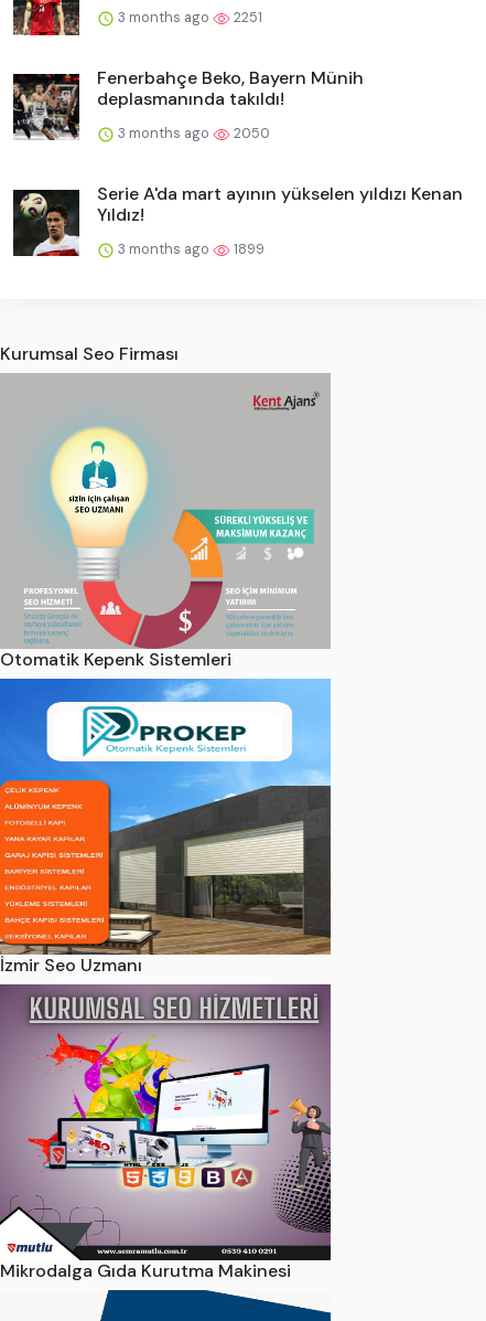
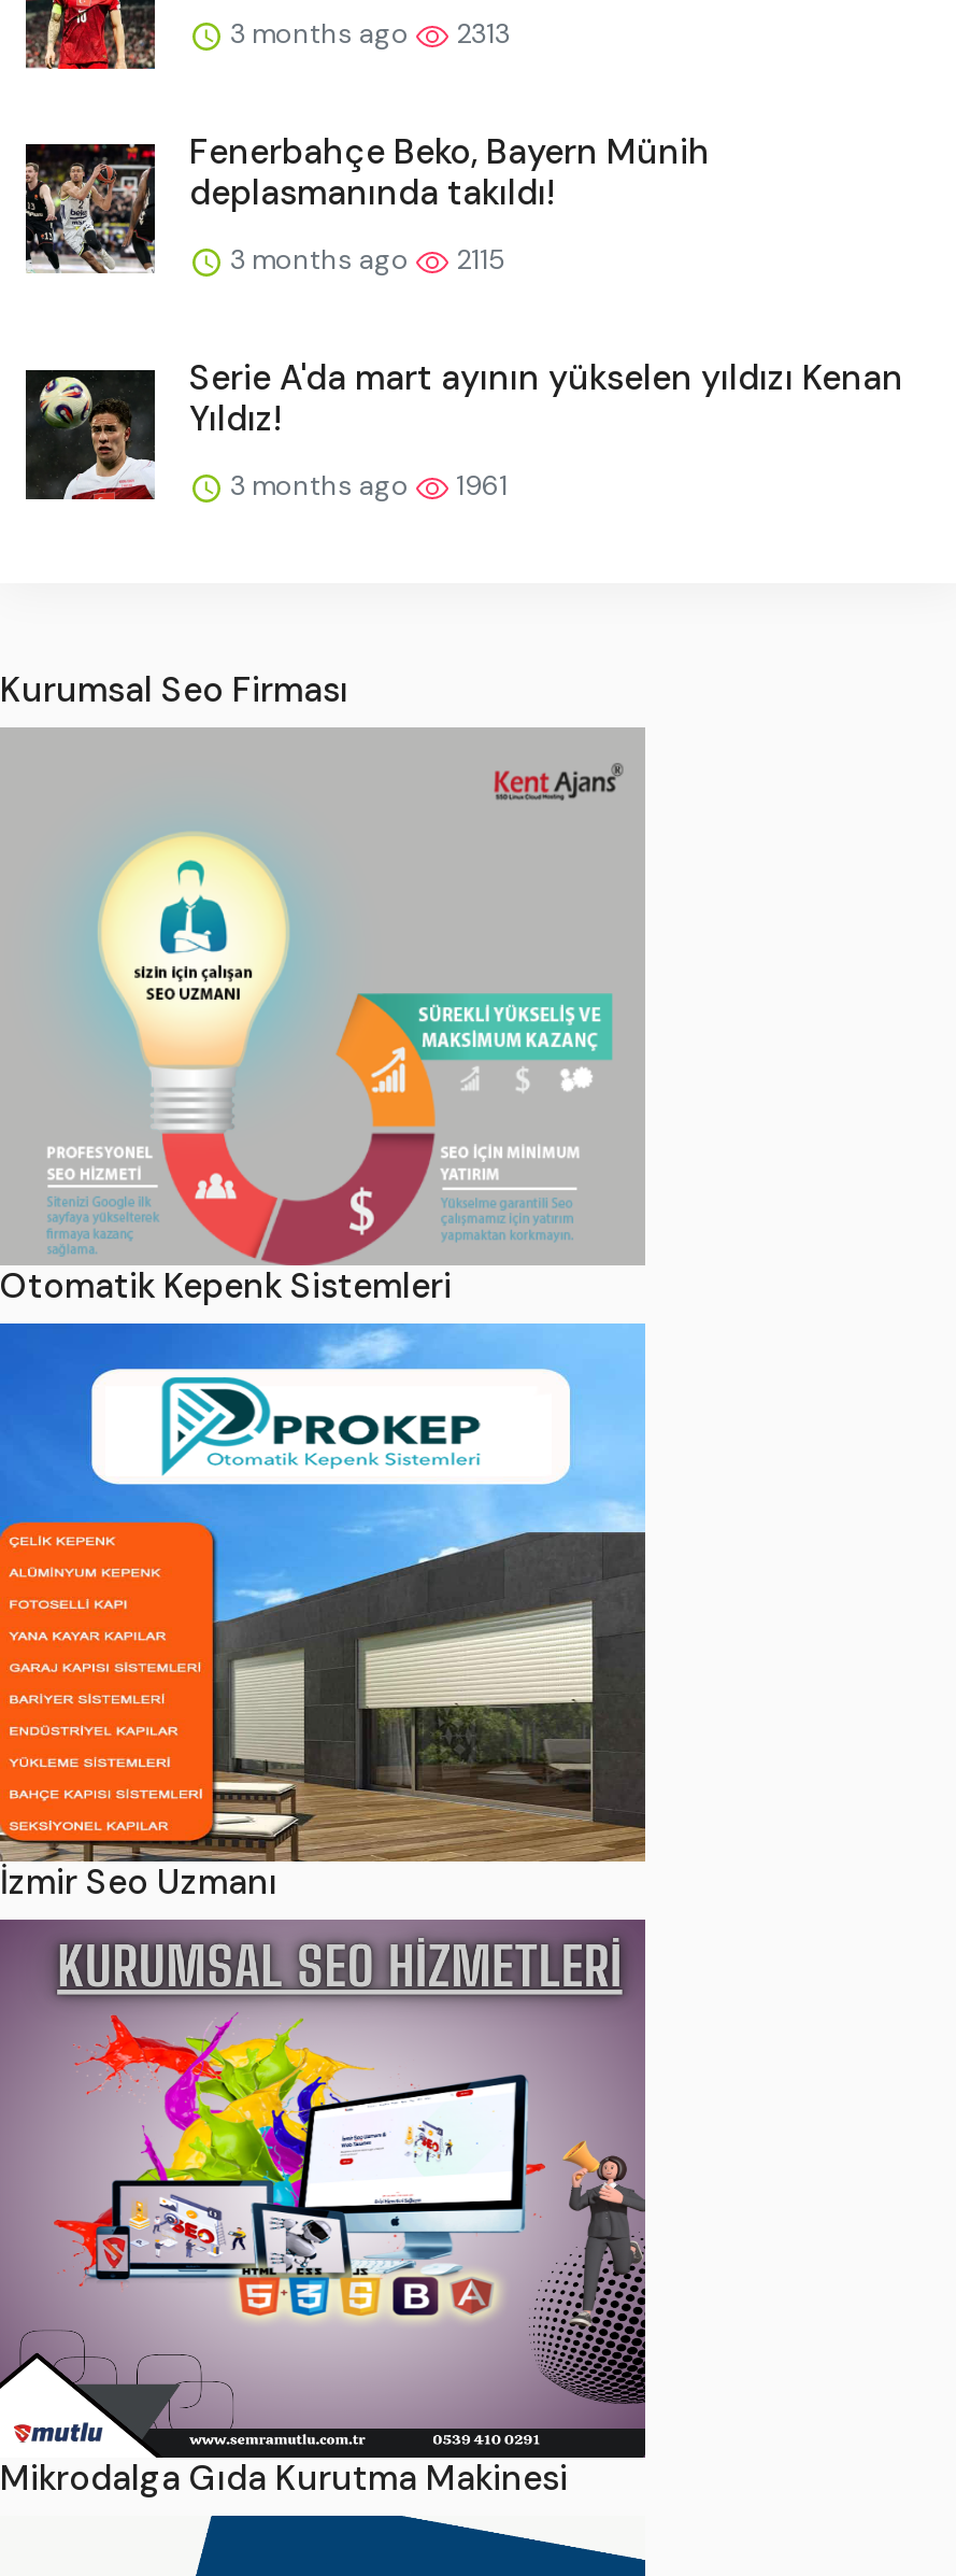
- 3 months ago 2251
+ 3 months ago 2313

- 3 months ago 2050
+ 3 months ago 2115

- 3 months ago 1899
+ 3 months ago 1961
